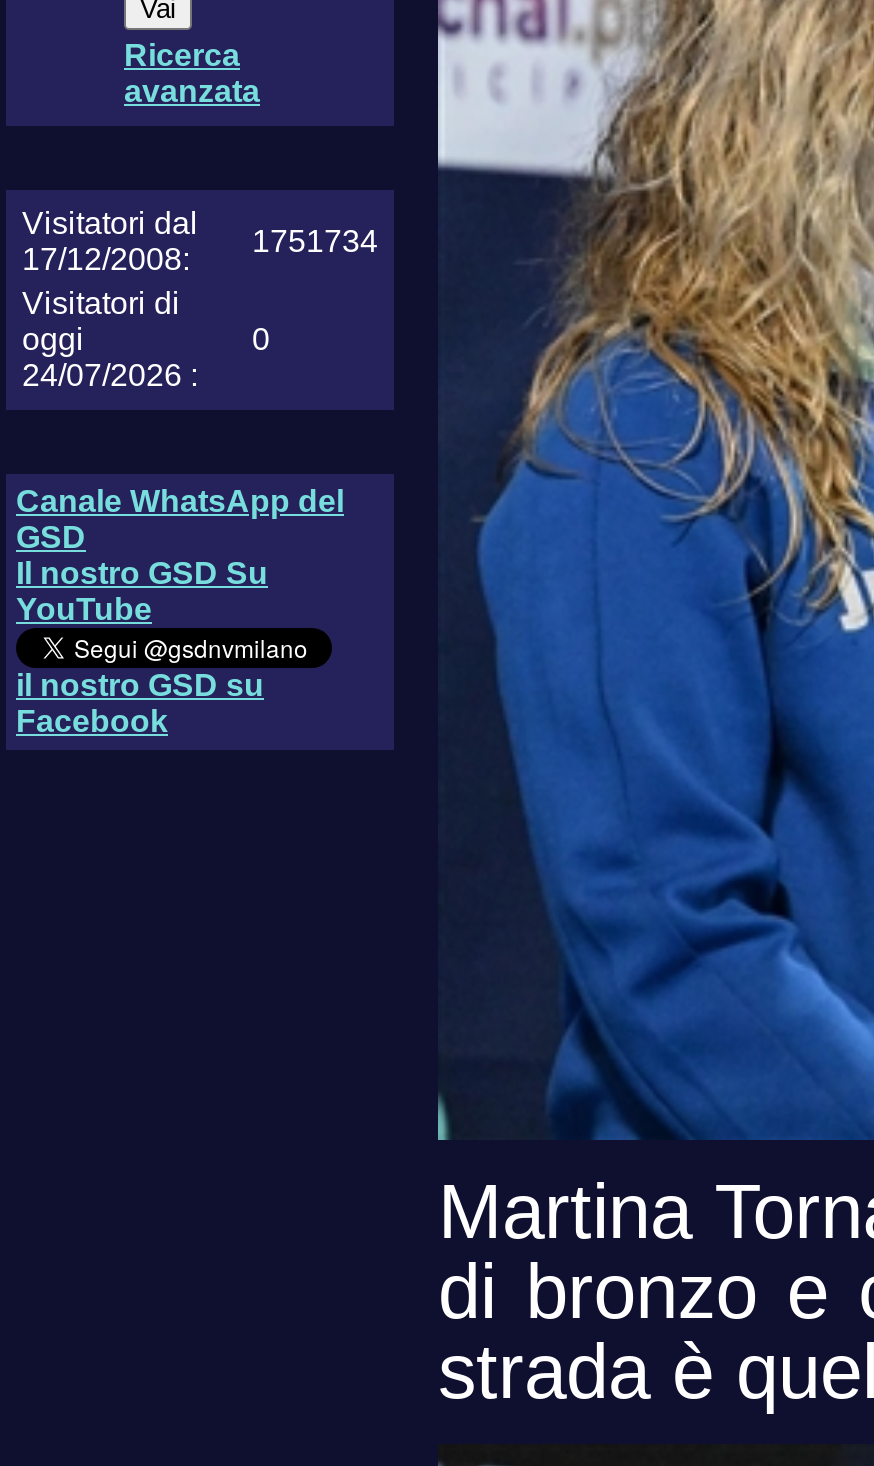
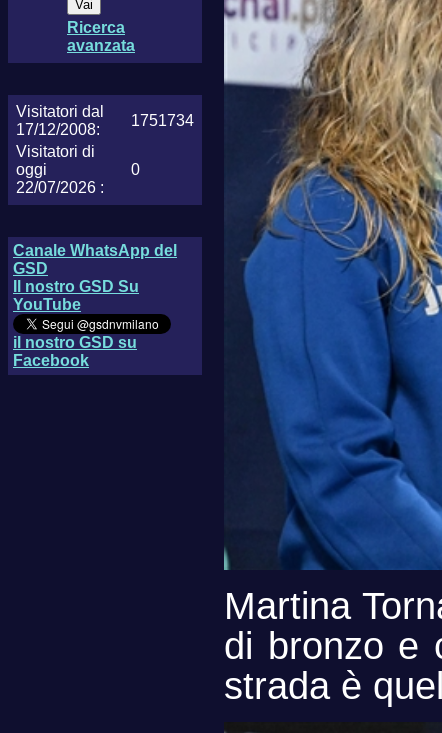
- 24/07/2026 :
+ 22/07/2026 :
